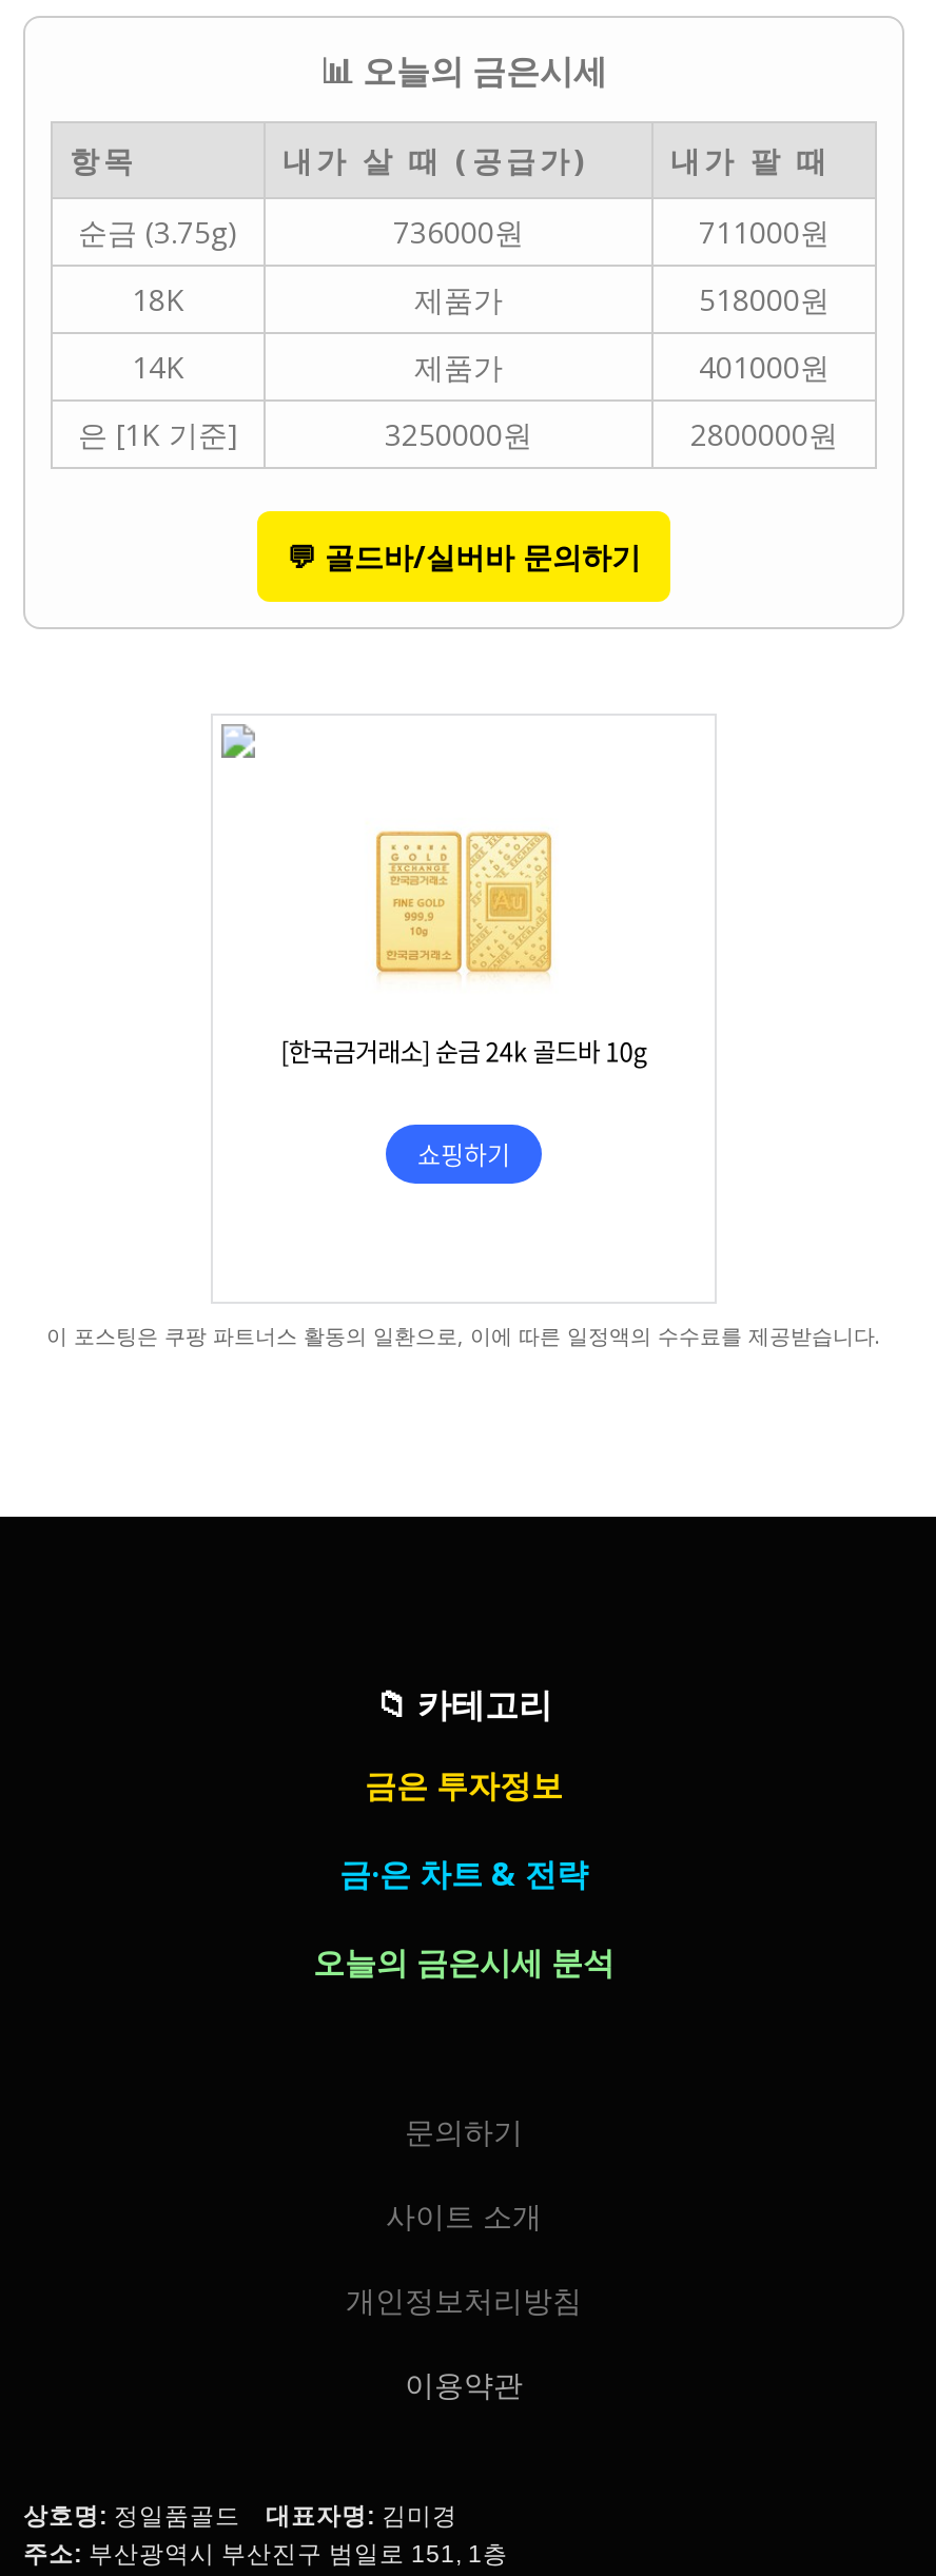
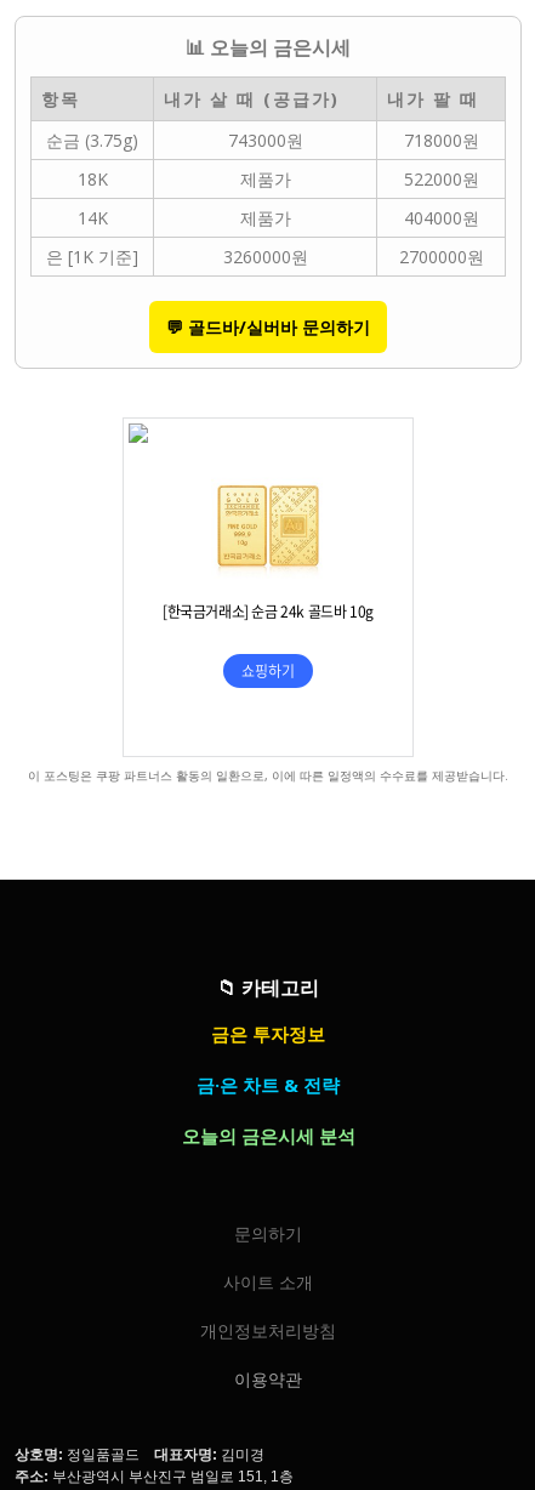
- 736000원
- 711000원
+ 743000원
+ 718000원

- 518000원
+ 522000원

- 401000원
+ 404000원

- 3250000원
- 2800000원
+ 3260000원
+ 2700000원
